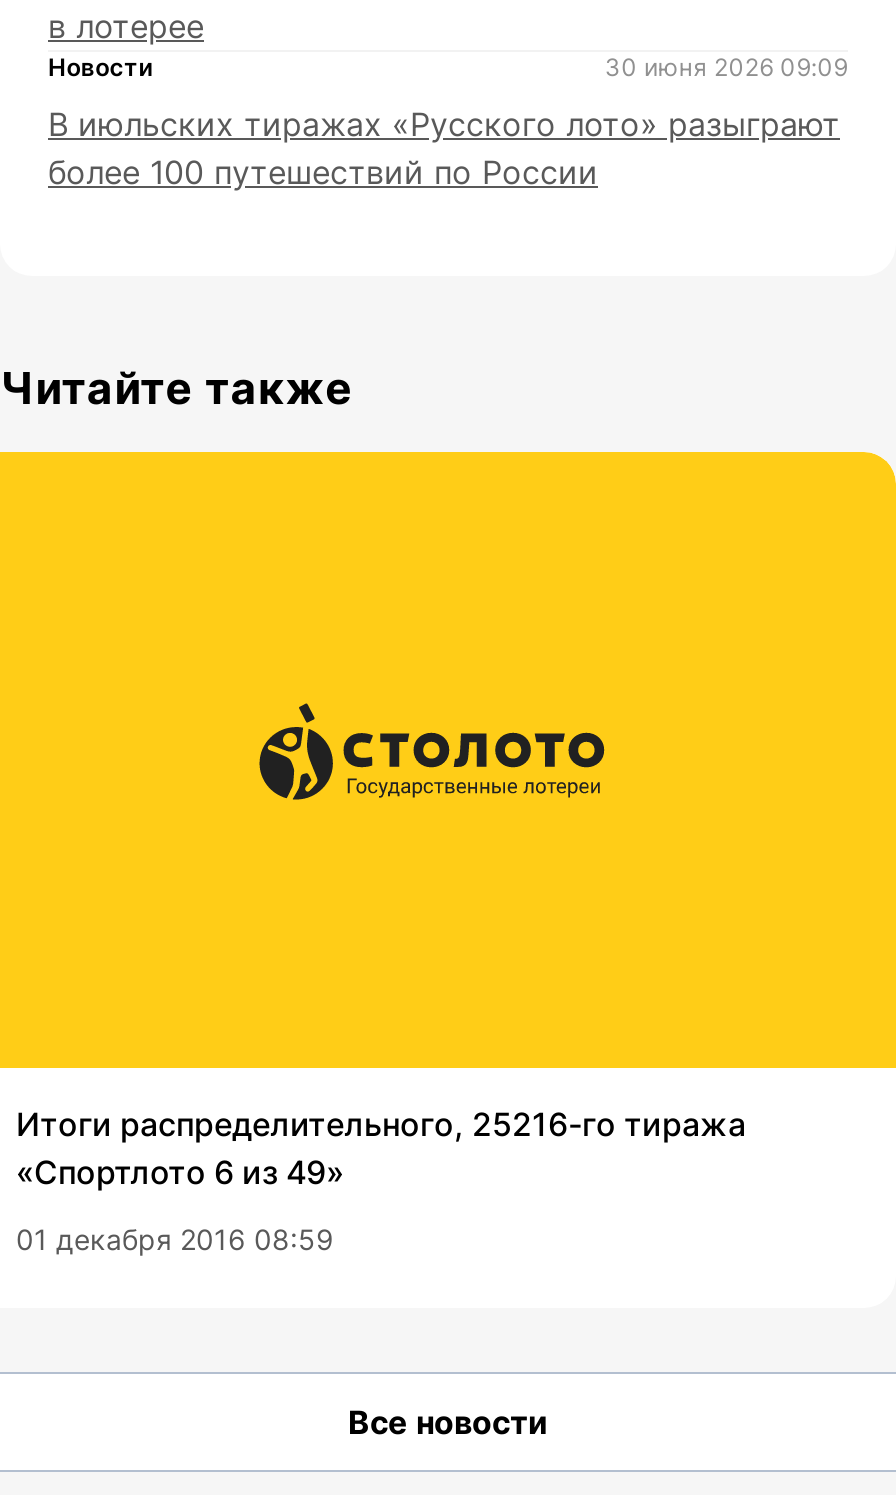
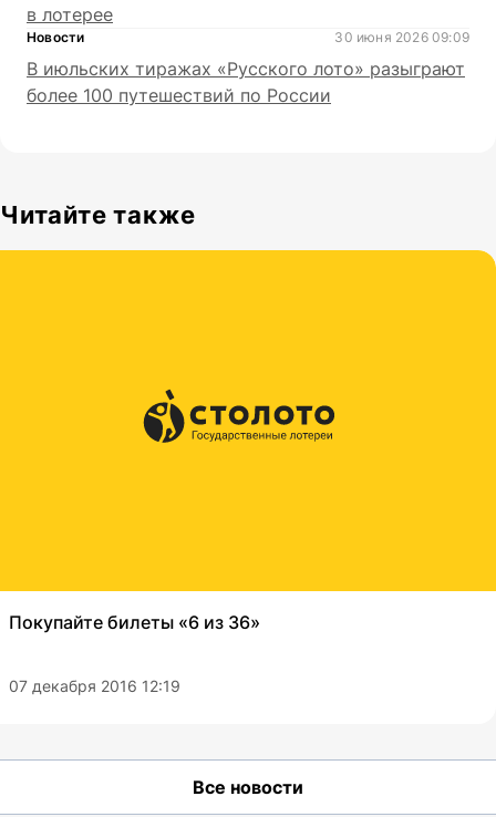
- Итоги распределительного, 25216-го тиража
- «Спортлото 6 из 49»
+ Покупайте билеты «6 из 36»

- 01 декабря 2016 08:59
+ 07 декабря 2016 12:19
